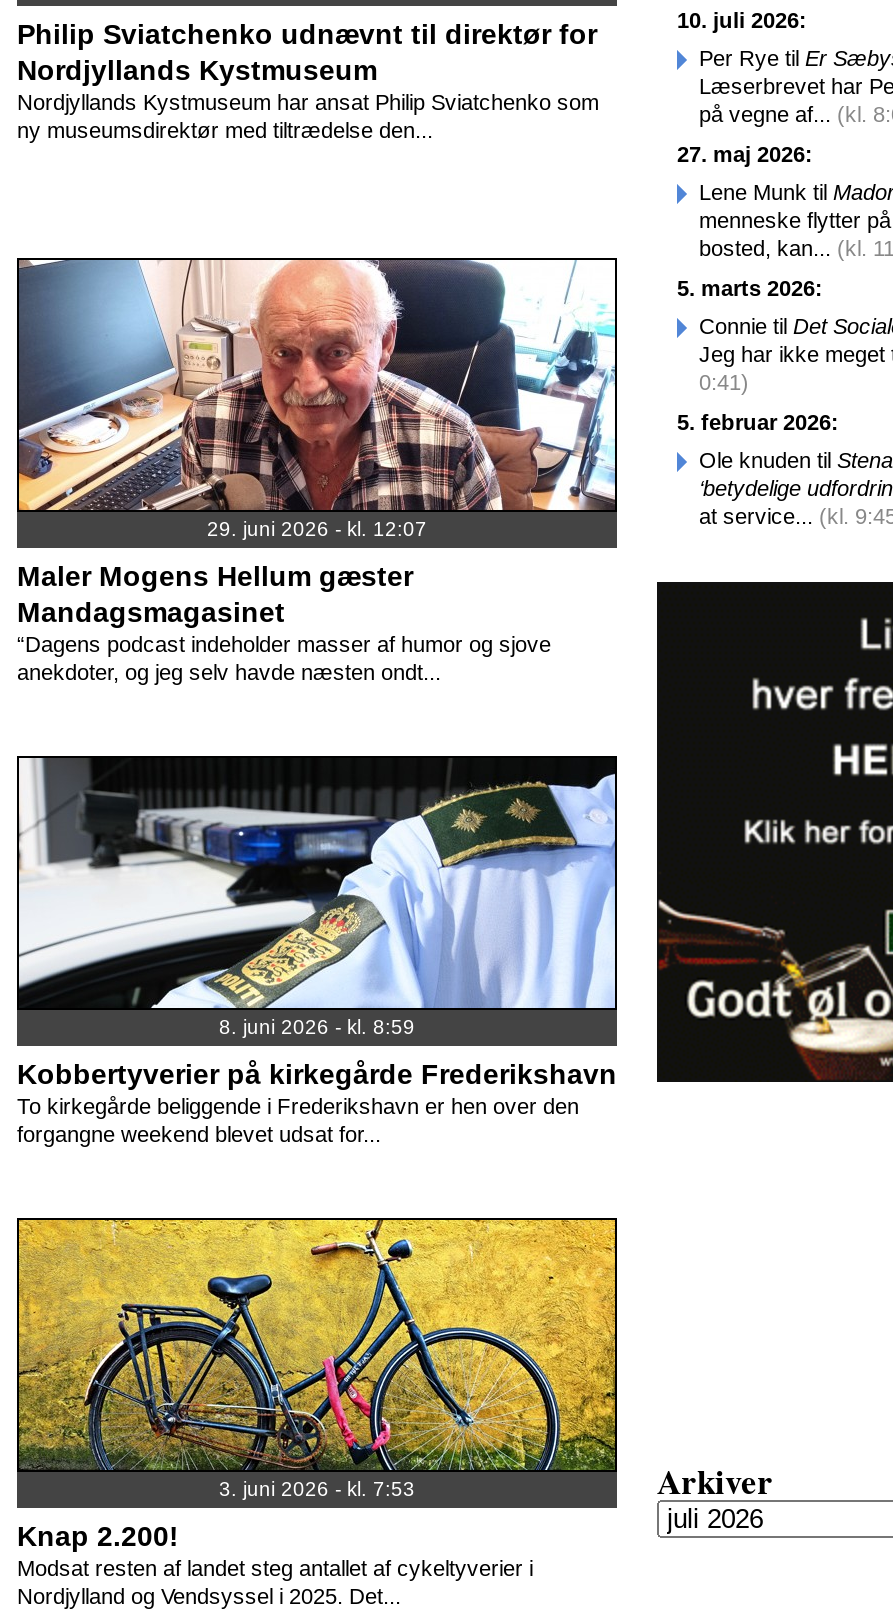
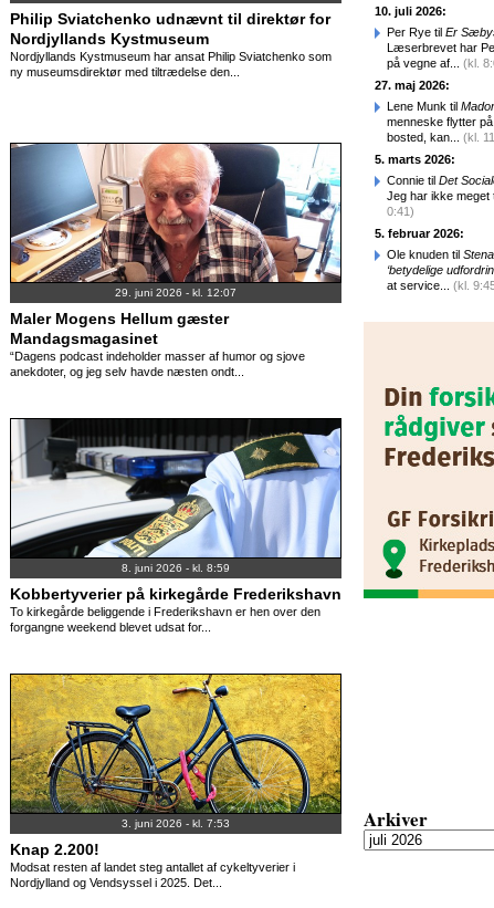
- [image]
+ [image]
